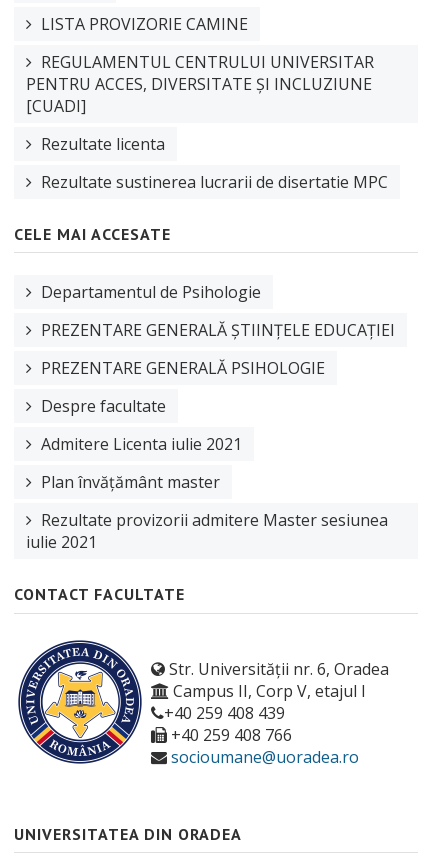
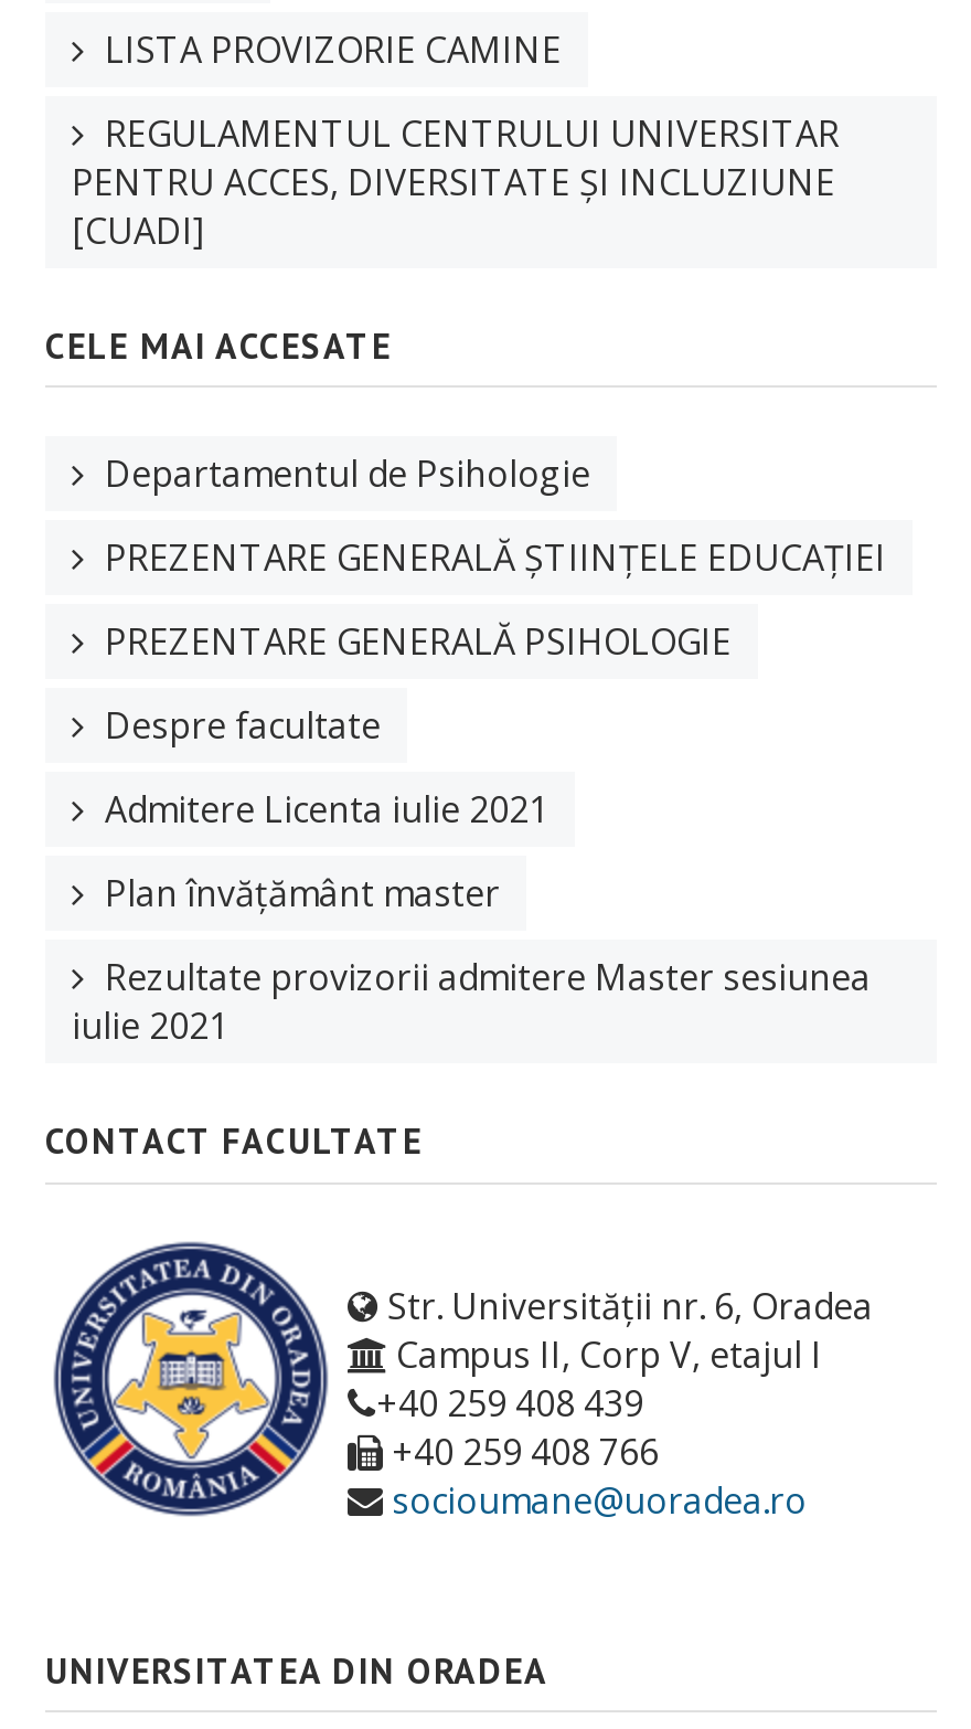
- Rezultate licenta
- Rezultate sustinerea lucrarii de disertatie MPC
